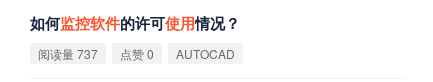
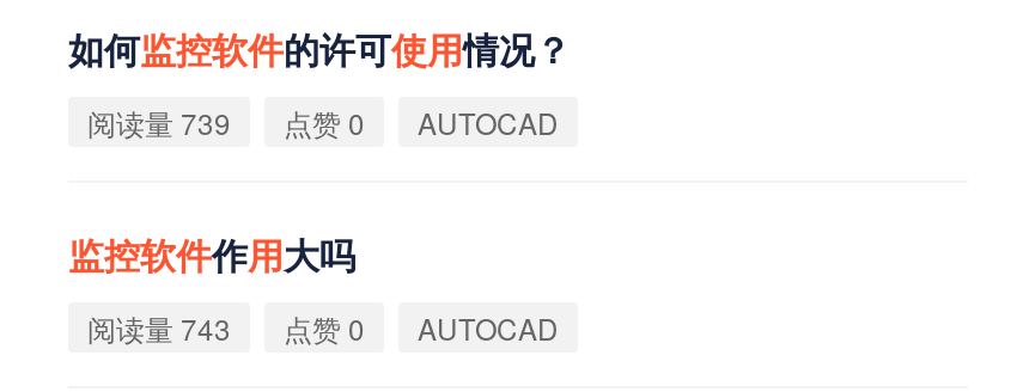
- 阅读量 737
+ 阅读量 739
+ 点赞 0
+ AUTOCAD
+ 监控软件作用大吗
+ 阅读量 743
